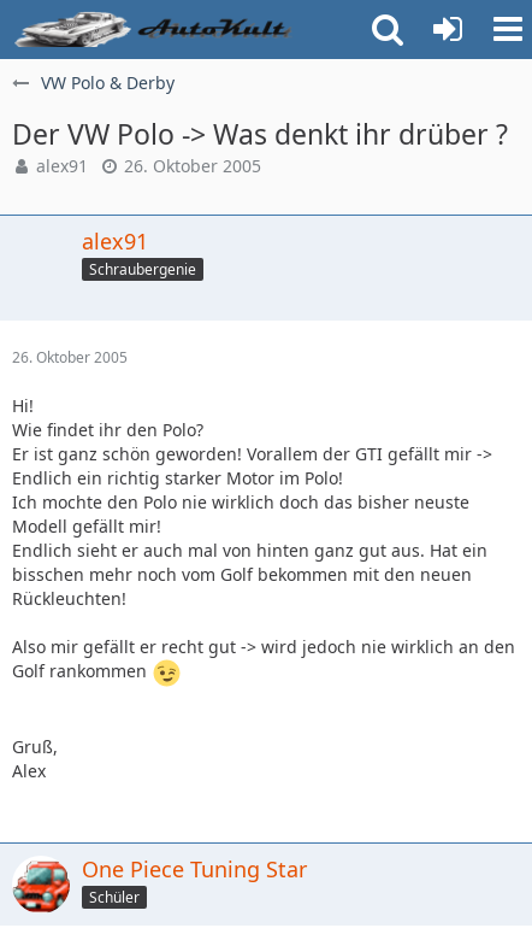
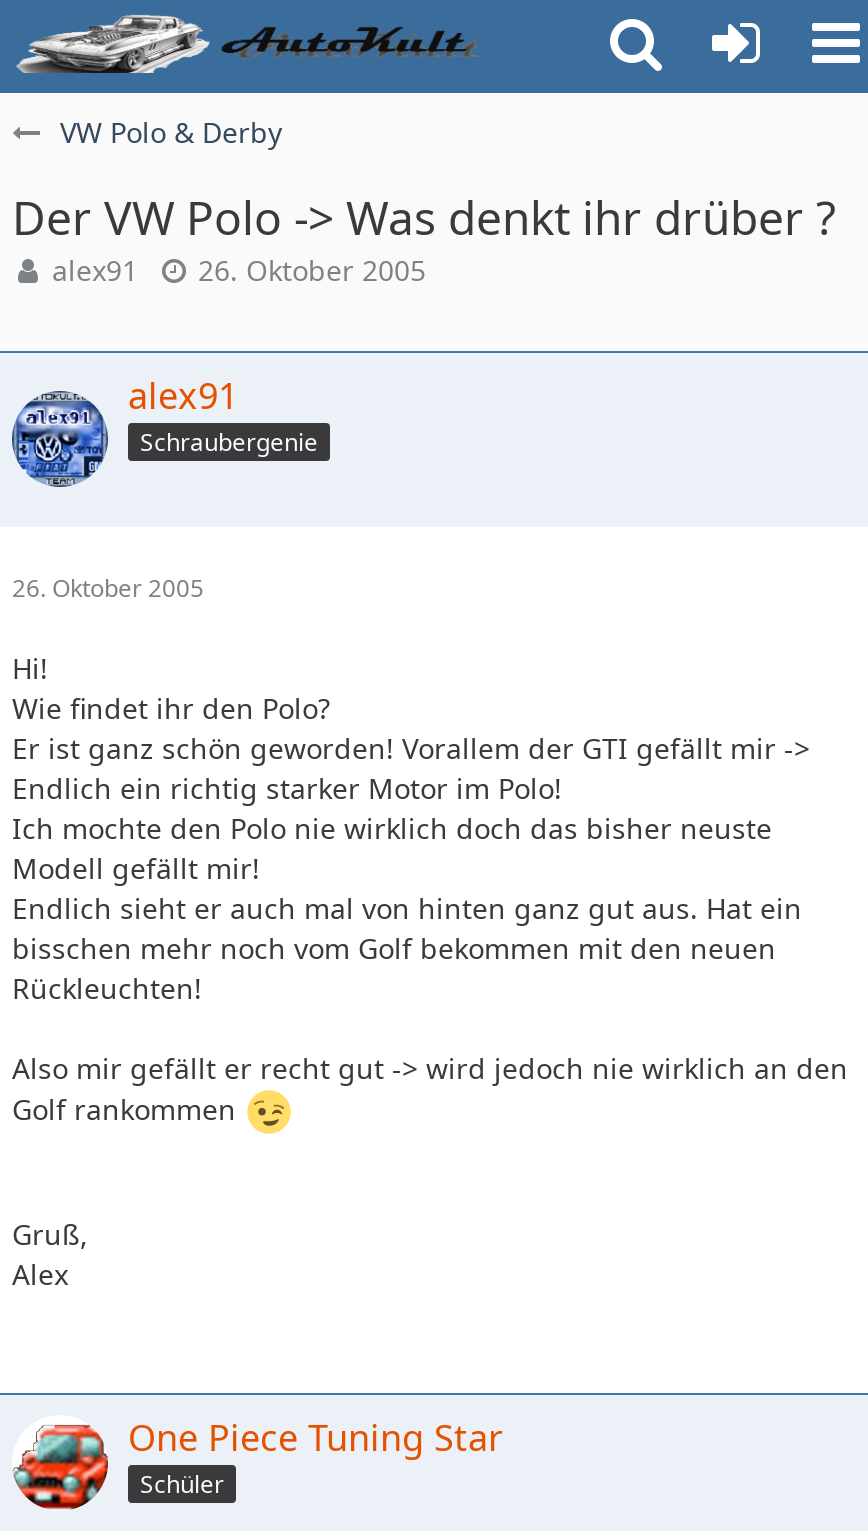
+ [image]
